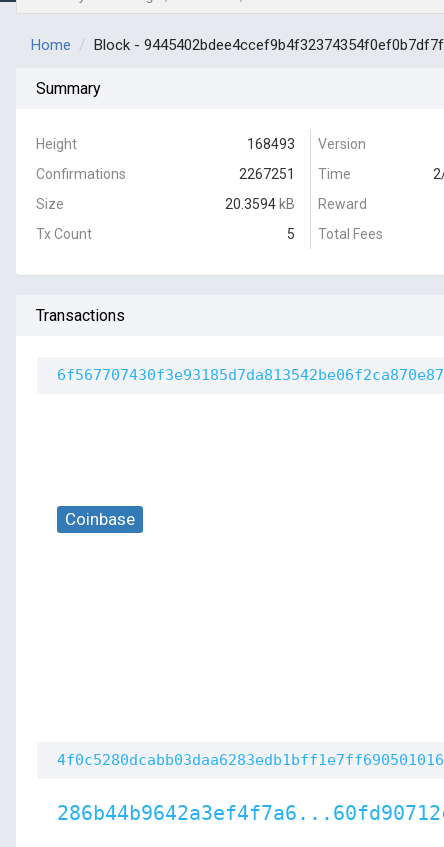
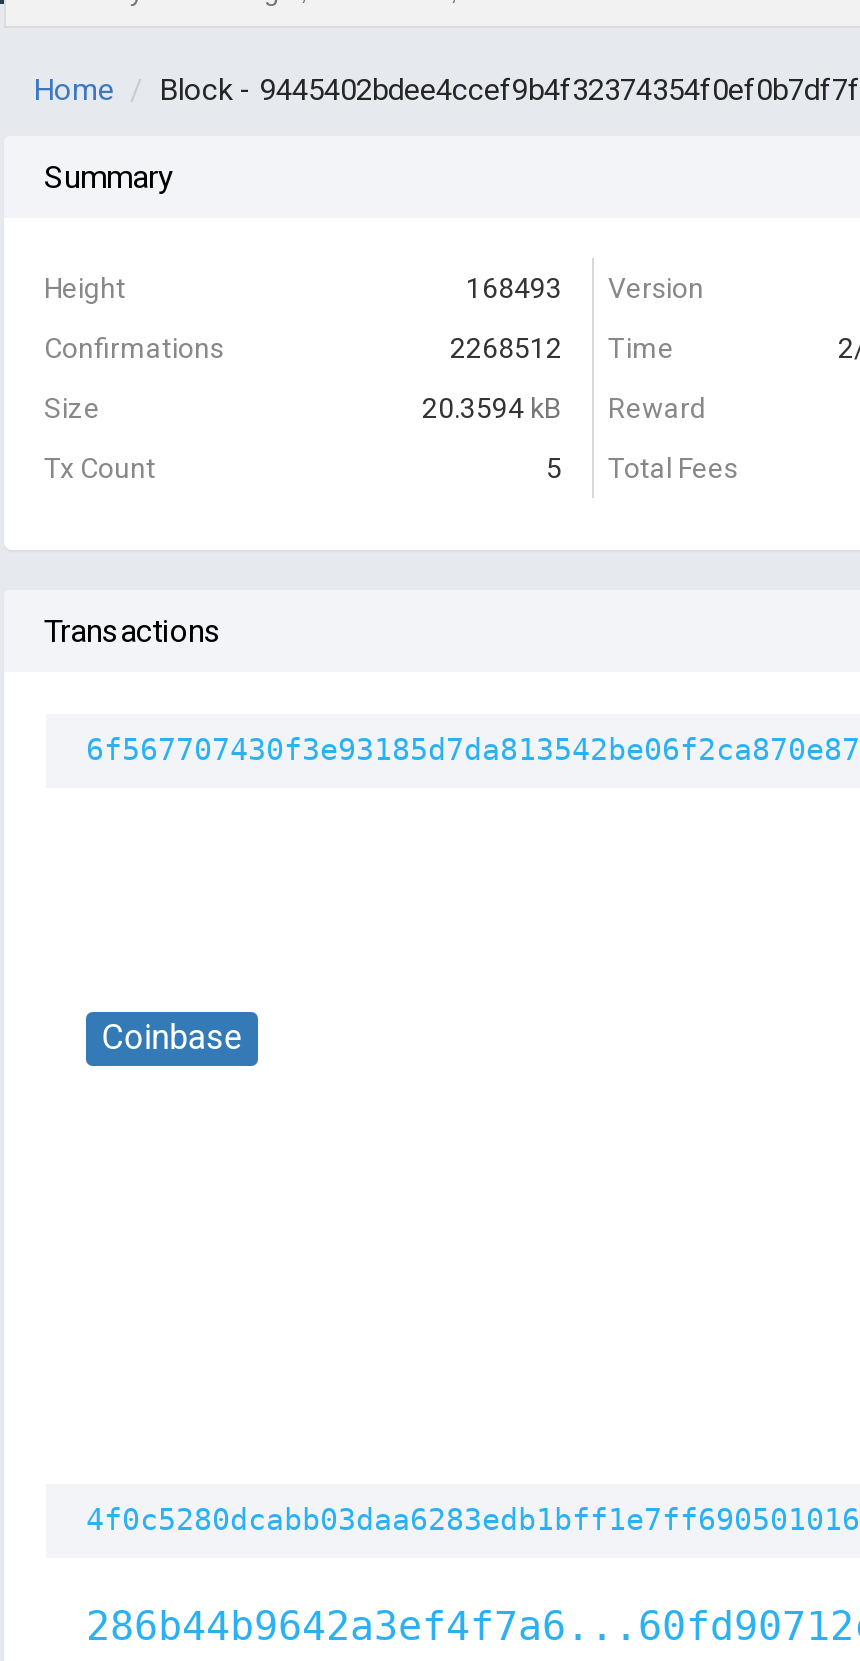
- 2267251 Time
+ 2268512 Time
